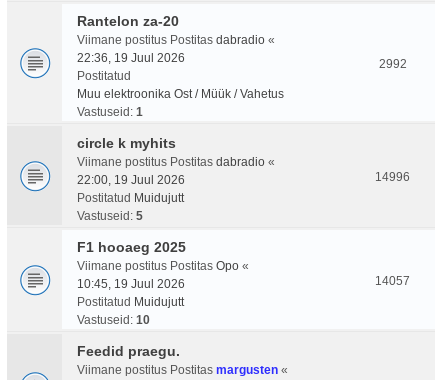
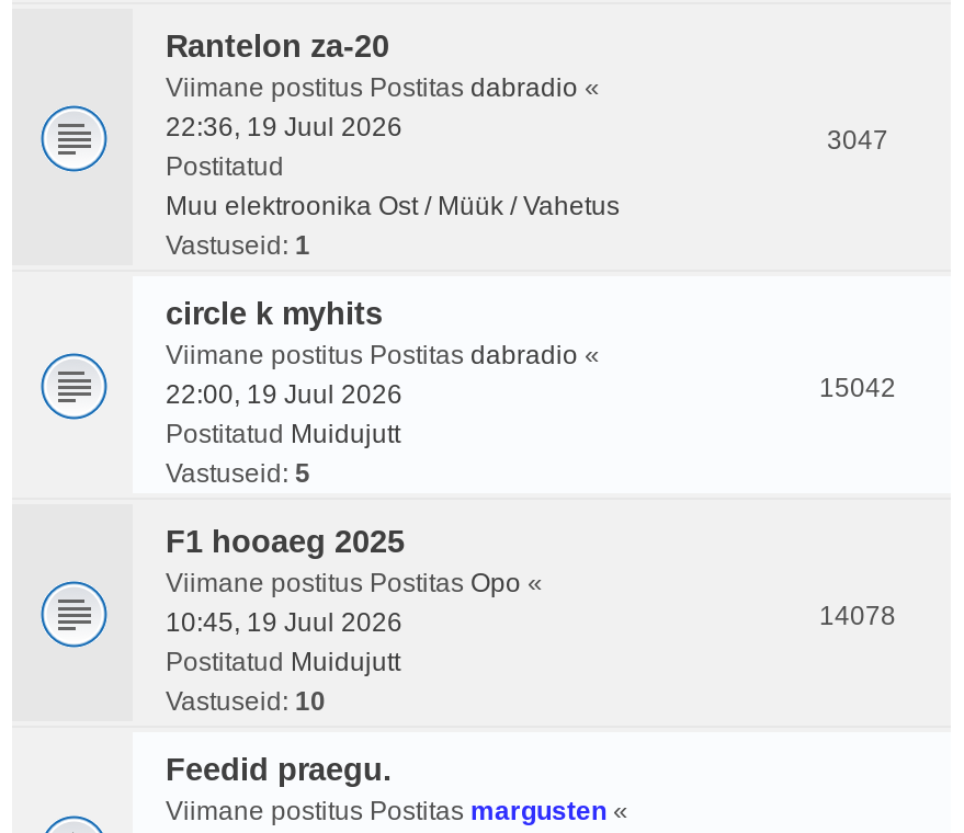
- 2992
+ 3047

- 14996
+ 15042

- 14057
+ 14078
